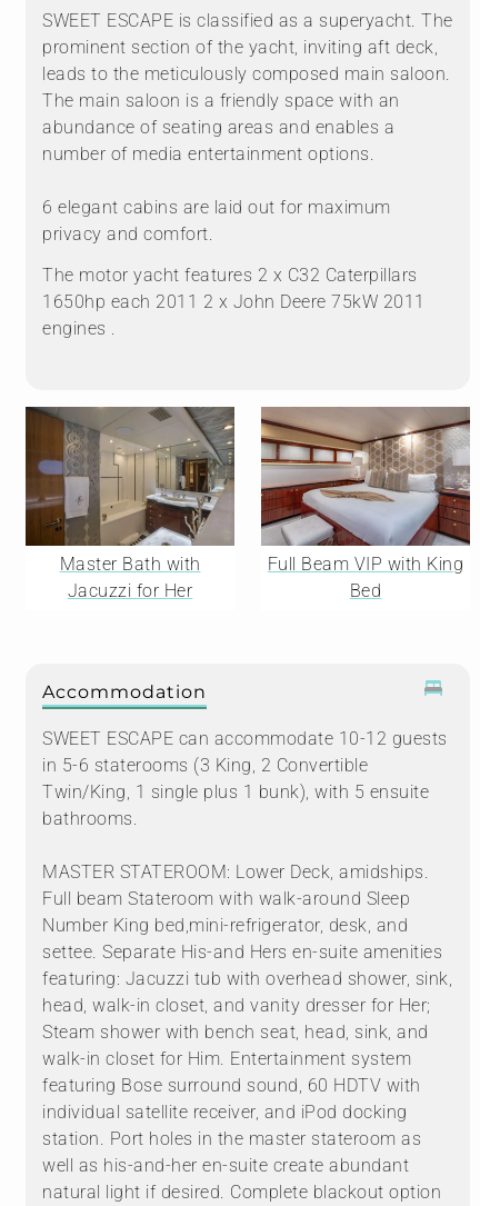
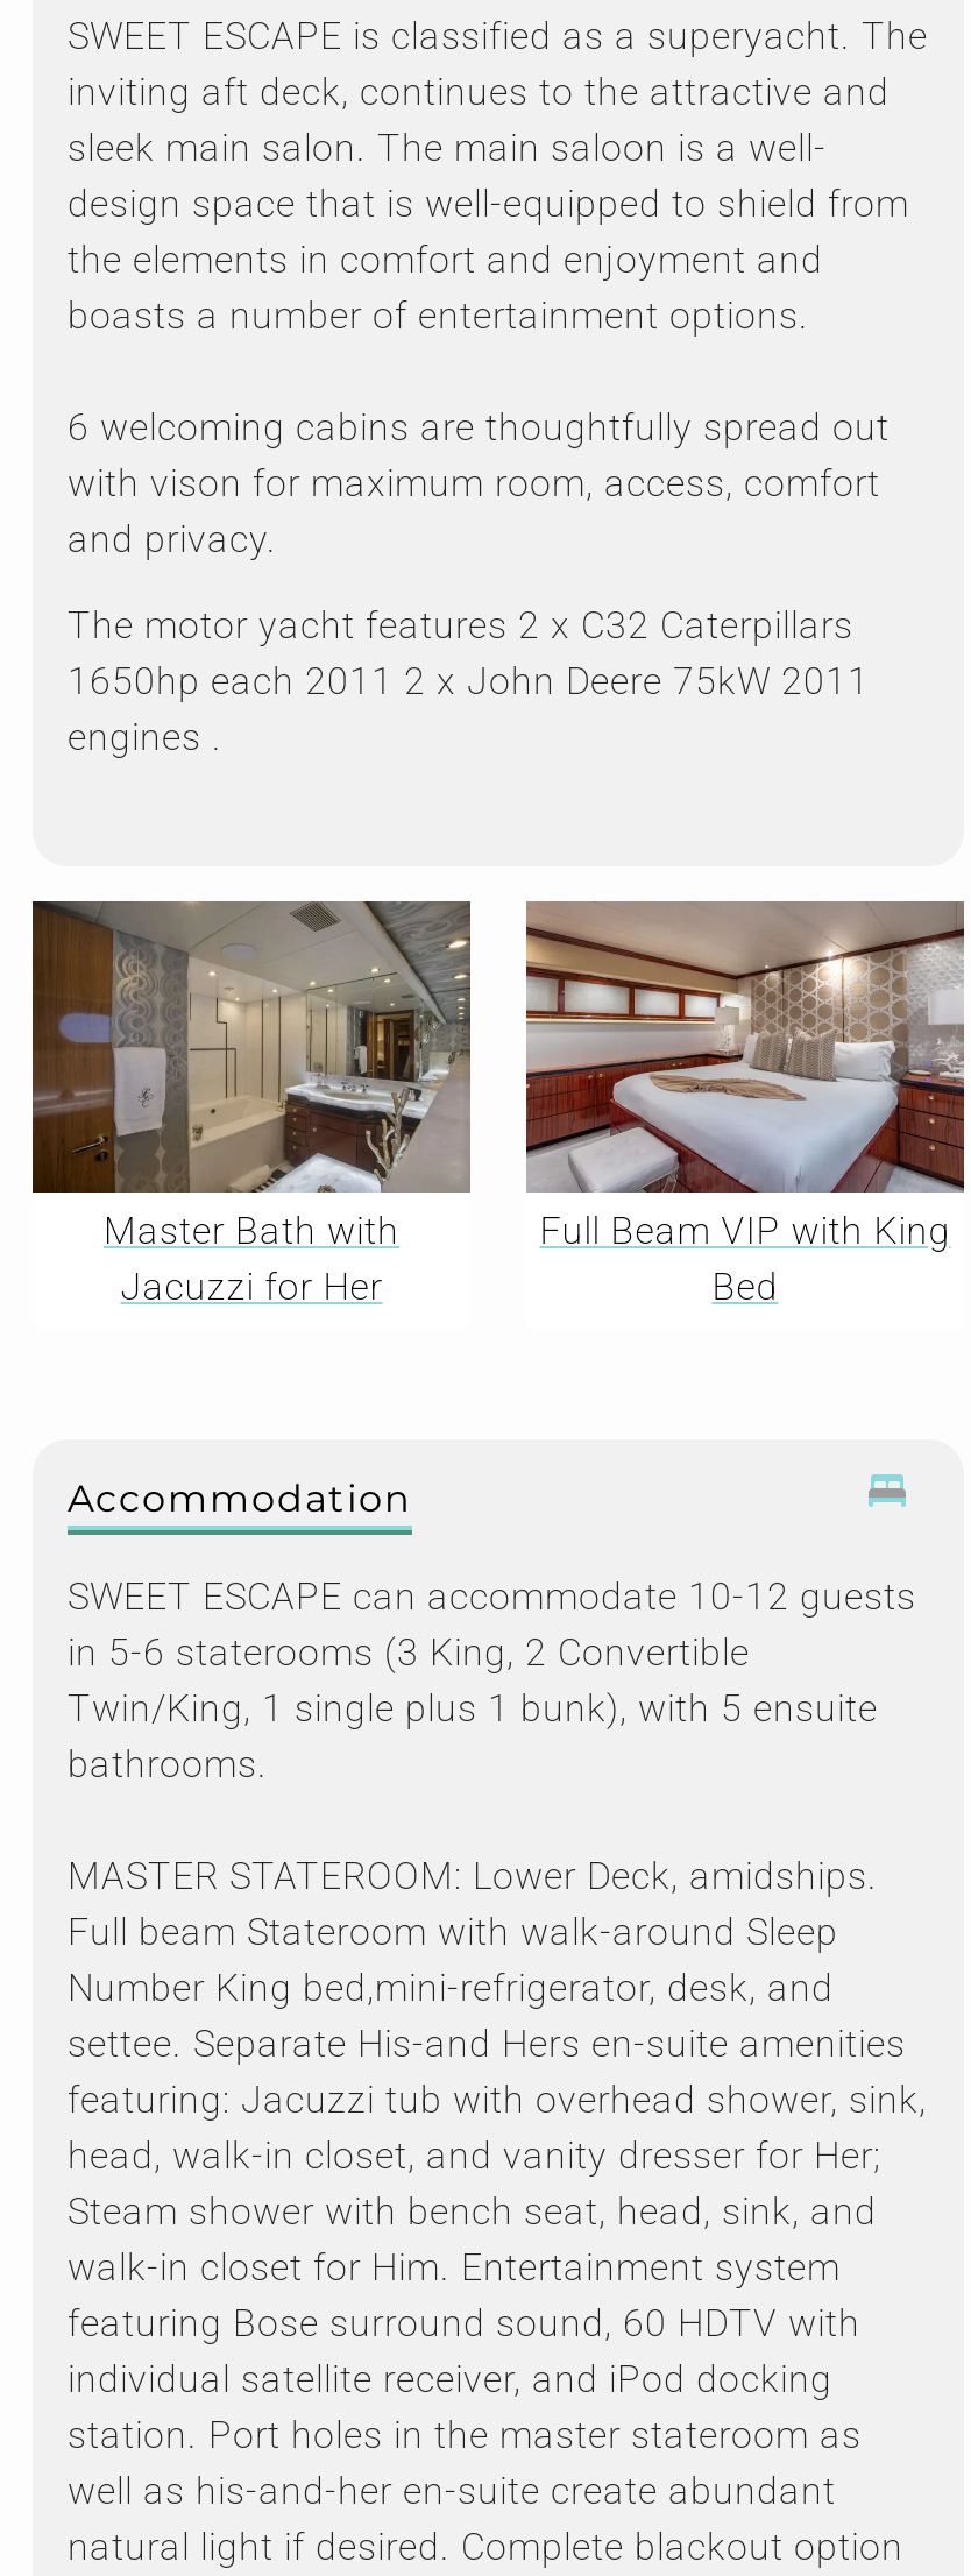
- prominent section of the yacht, inviting aft deck,
- leads to the meticulously composed main saloon.
- The main saloon is a friendly space with an
- abundance of seating areas and enables a
- number of media entertainment options.
+ inviting aft deck, continues to the attractive and
+ sleek main salon. The main saloon is a well-
+ design space that is well-equipped to shield from
+ the elements in comfort and enjoyment and
+ boasts a number of entertainment options.

- 6 elegant cabins are laid out for maximum
- privacy and comfort.
+ 6 welcoming cabins are thoughtfully spread out
+ with vison for maximum room, access, comfort
+ and privacy.
